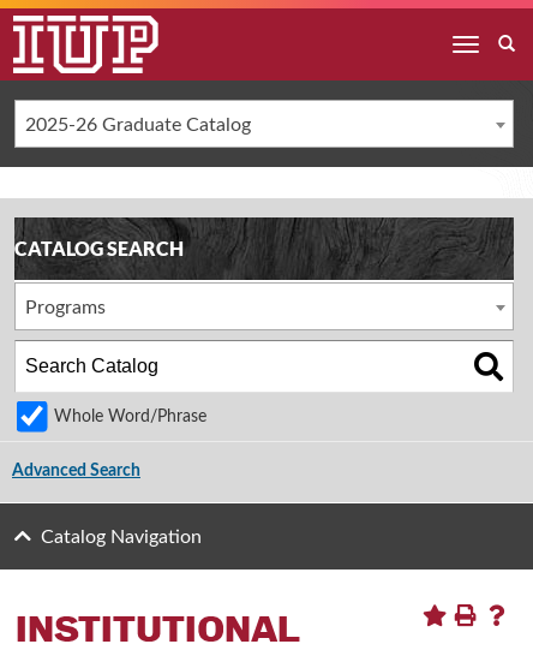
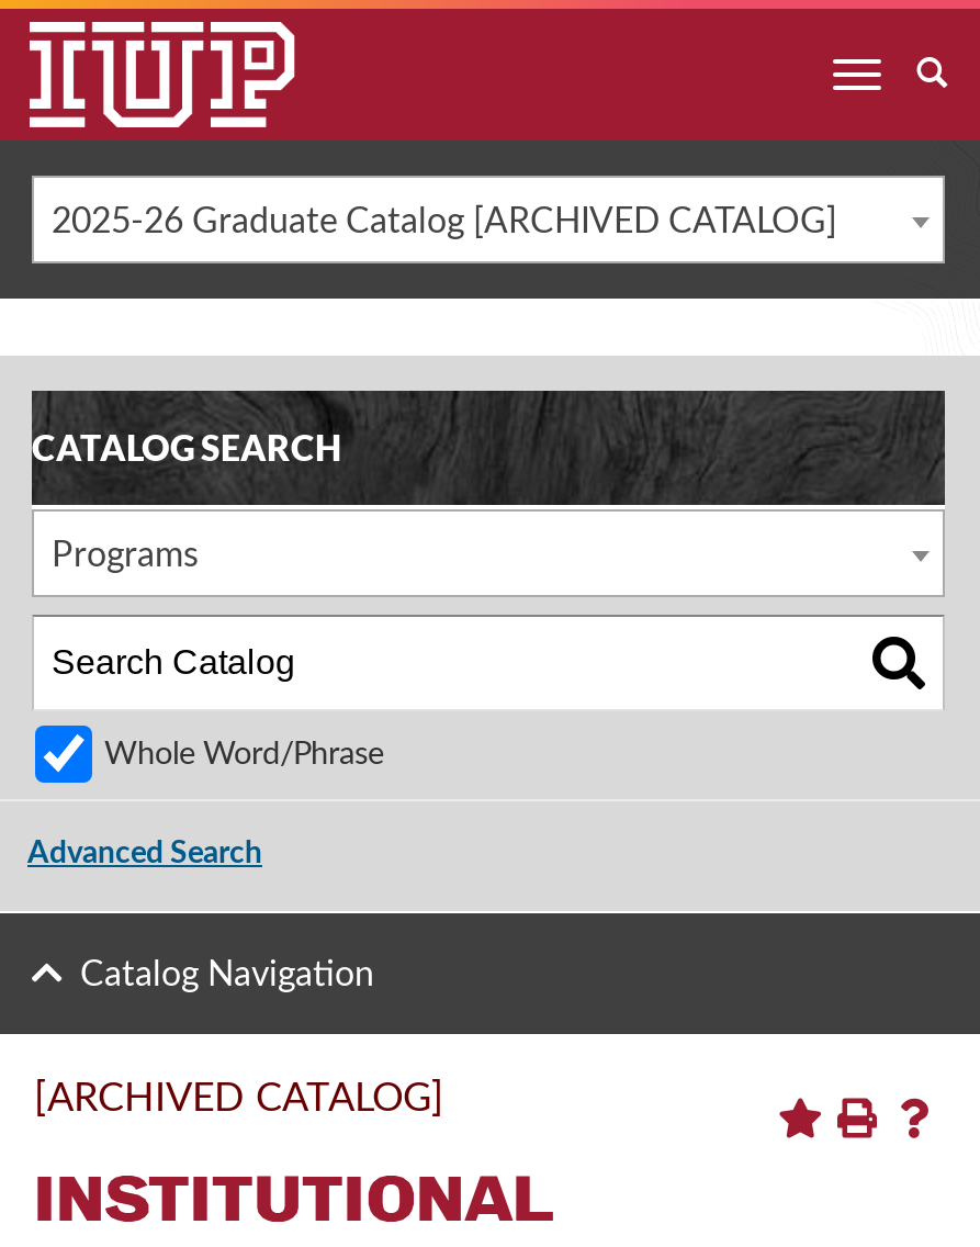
- 2025-26 Graduate Catalog
+ 2025-26 Graduate Catalog [ARCHIVED CATALOG]

+ [ARCHIVED CATALOG]
